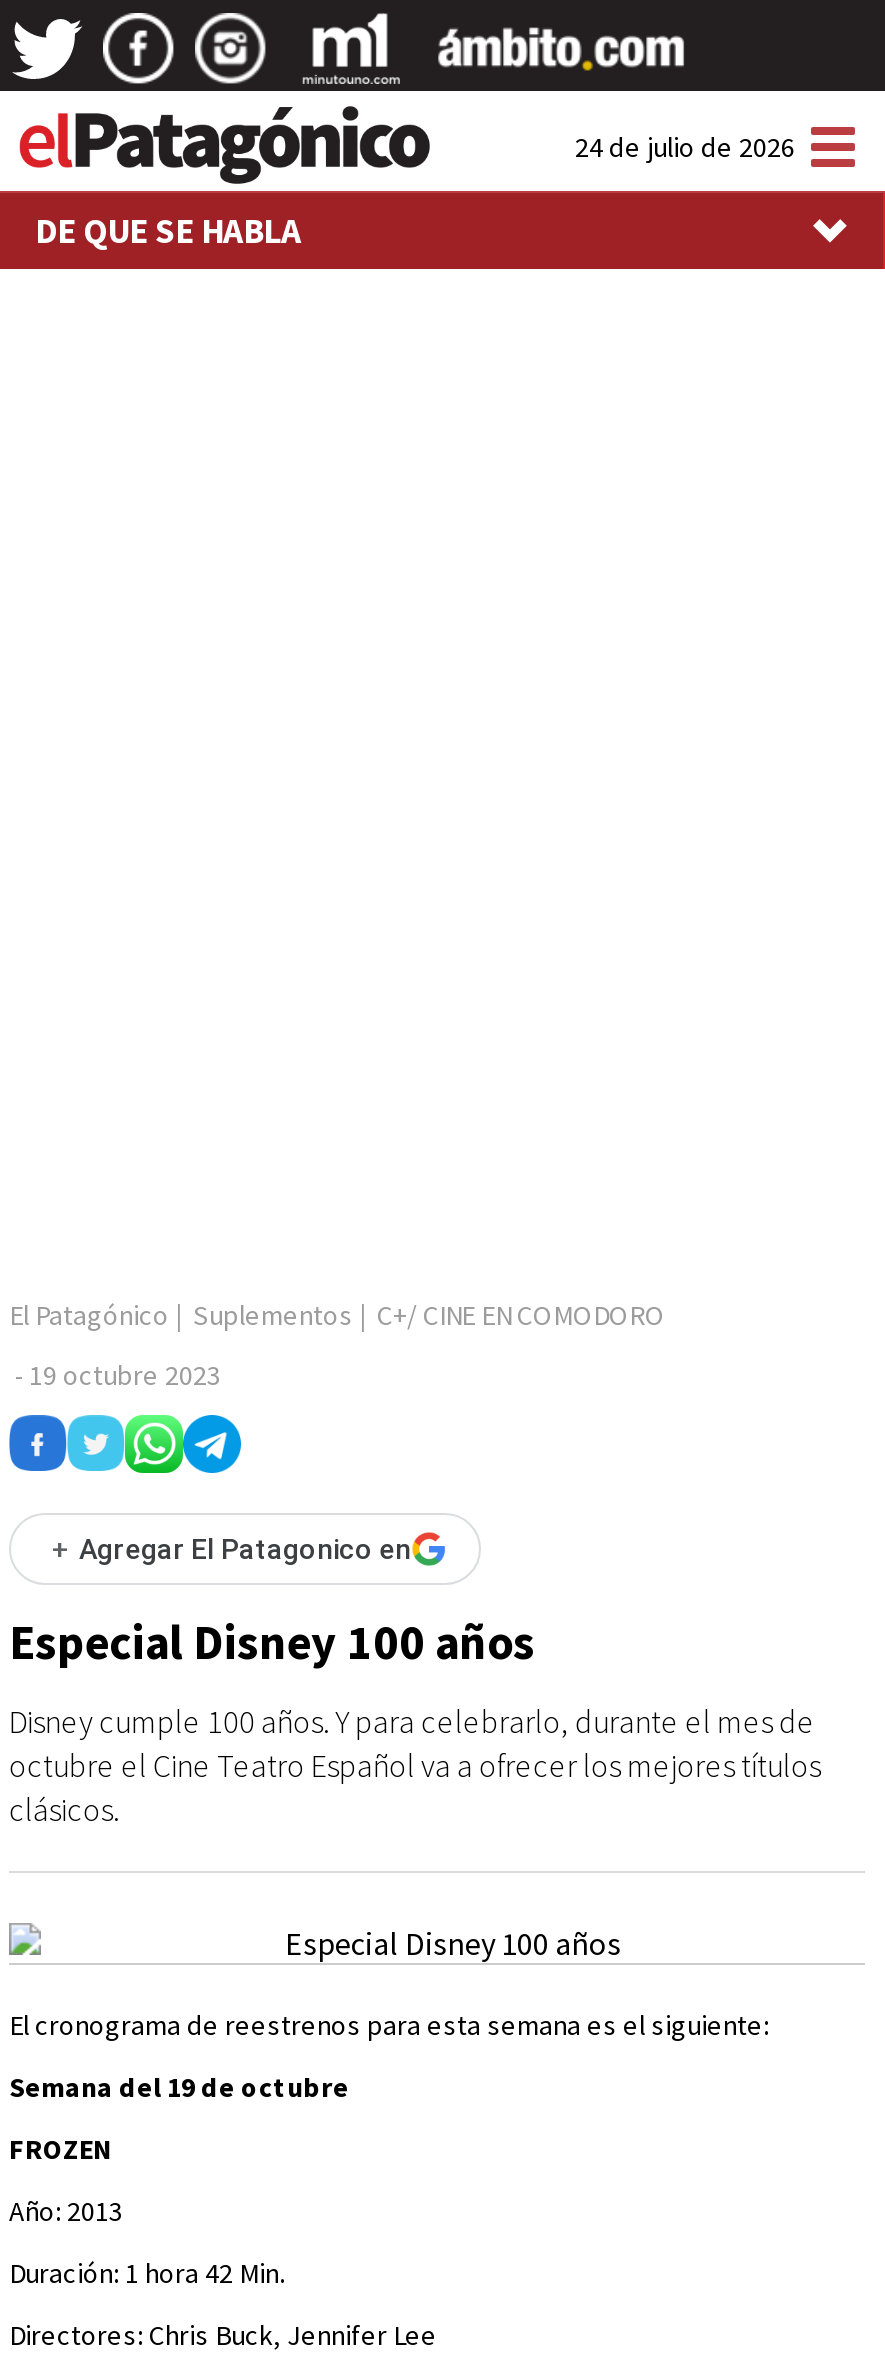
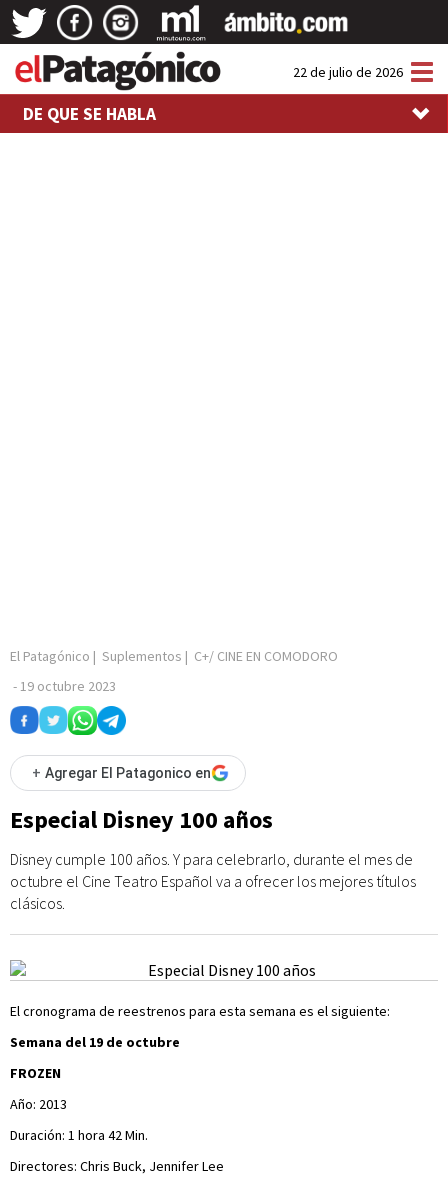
- 24 de julio de 2026
+ 22 de julio de 2026
